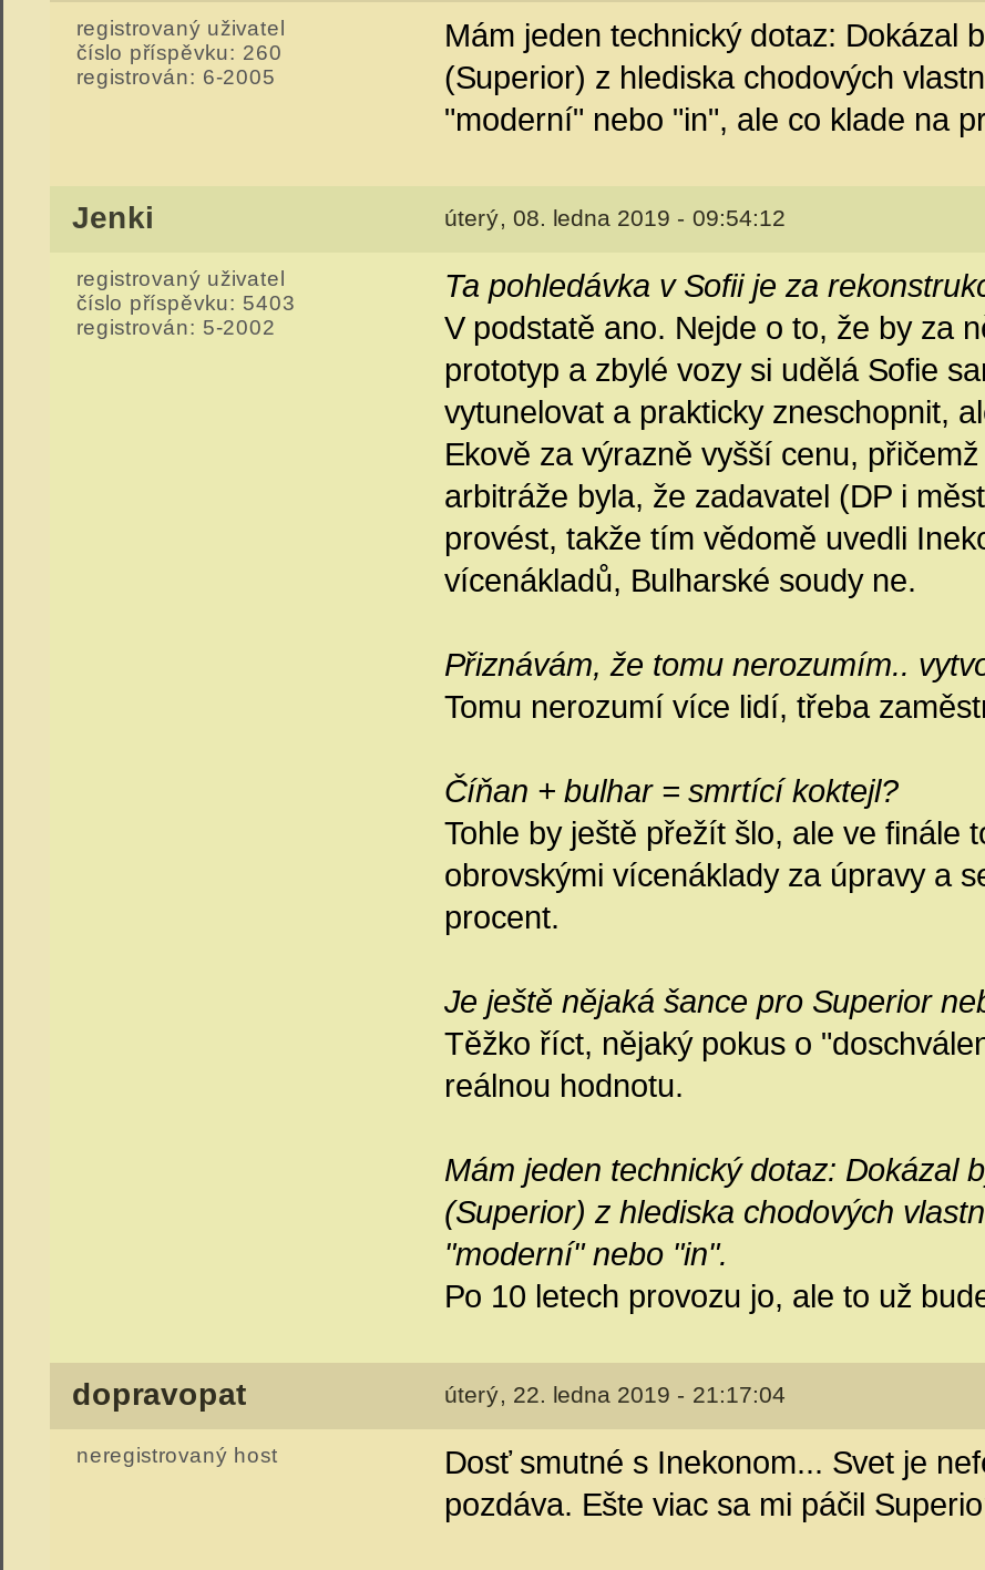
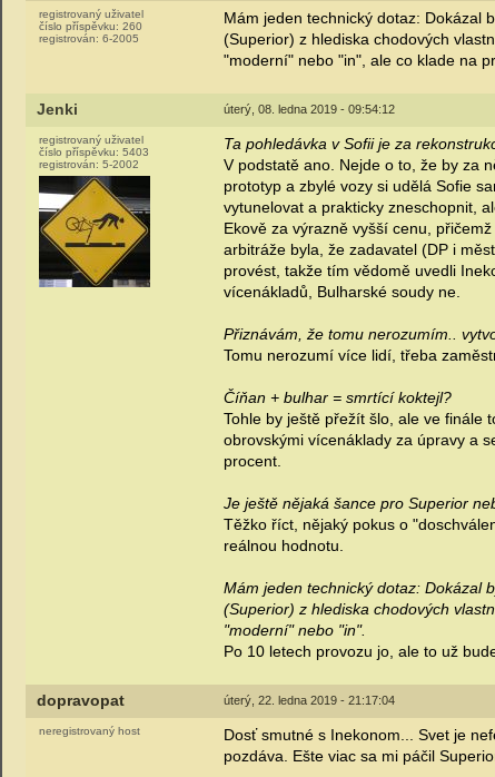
+ [image]
